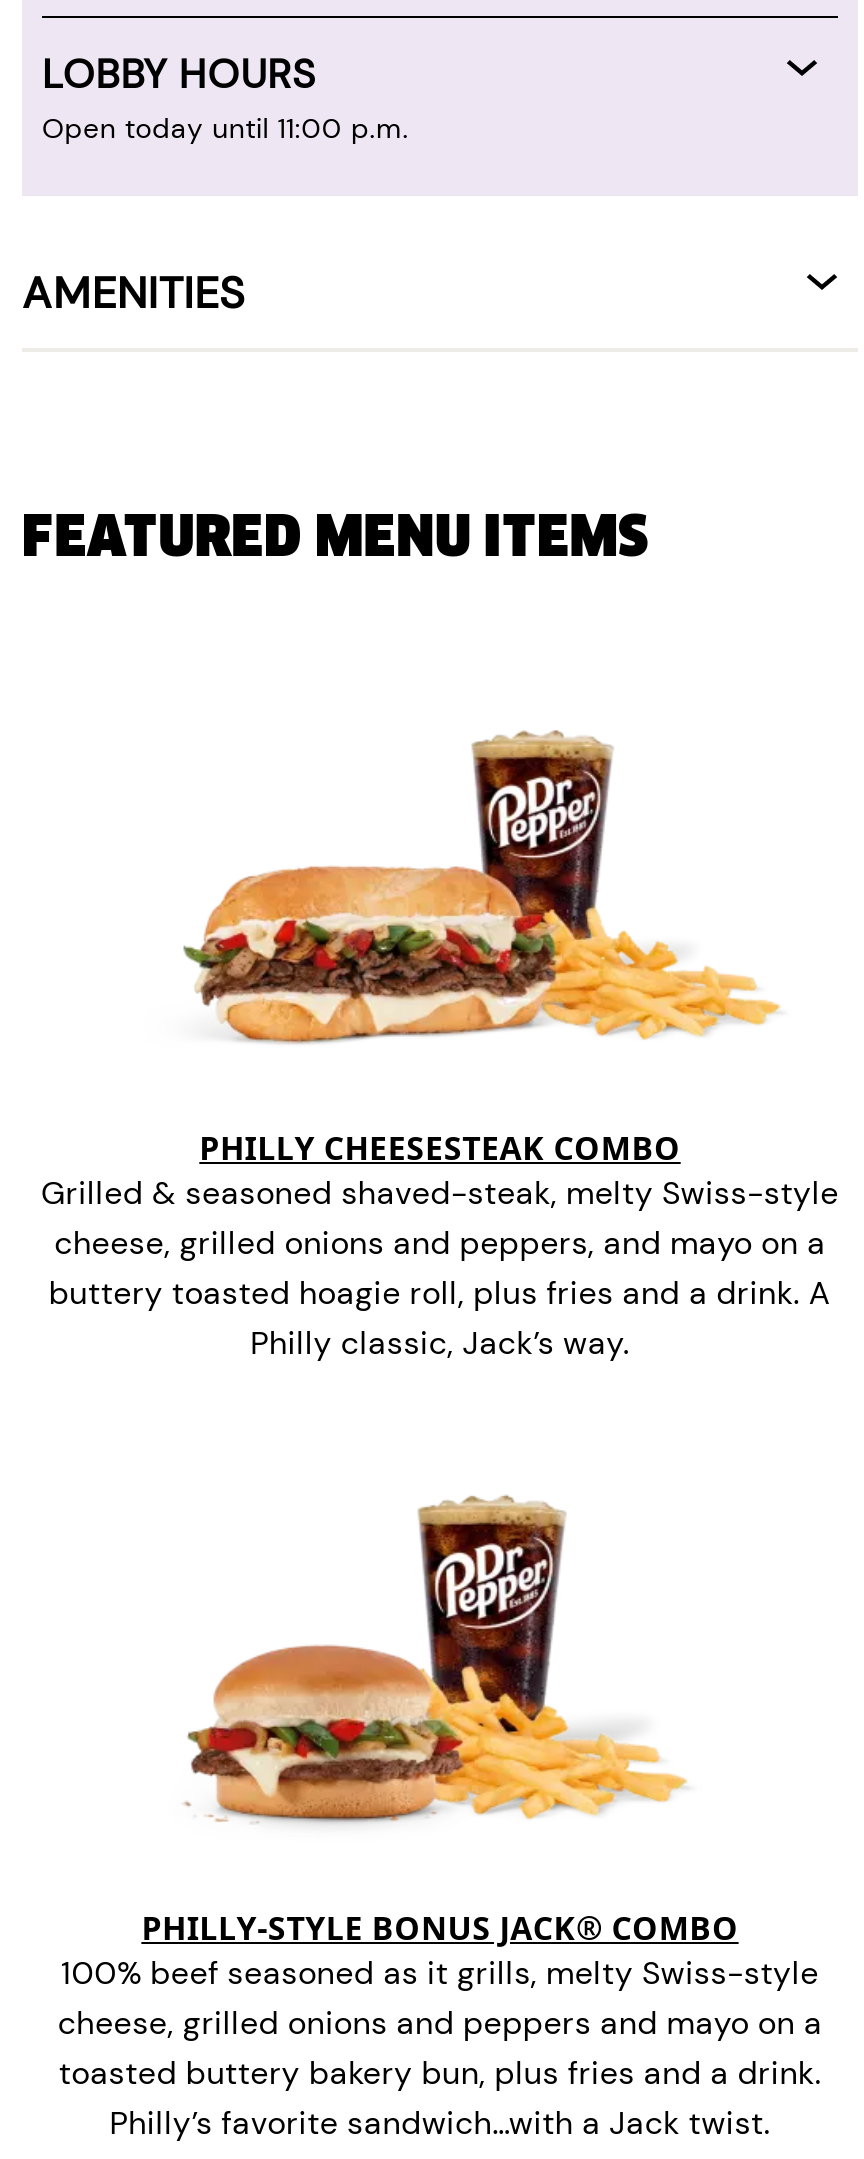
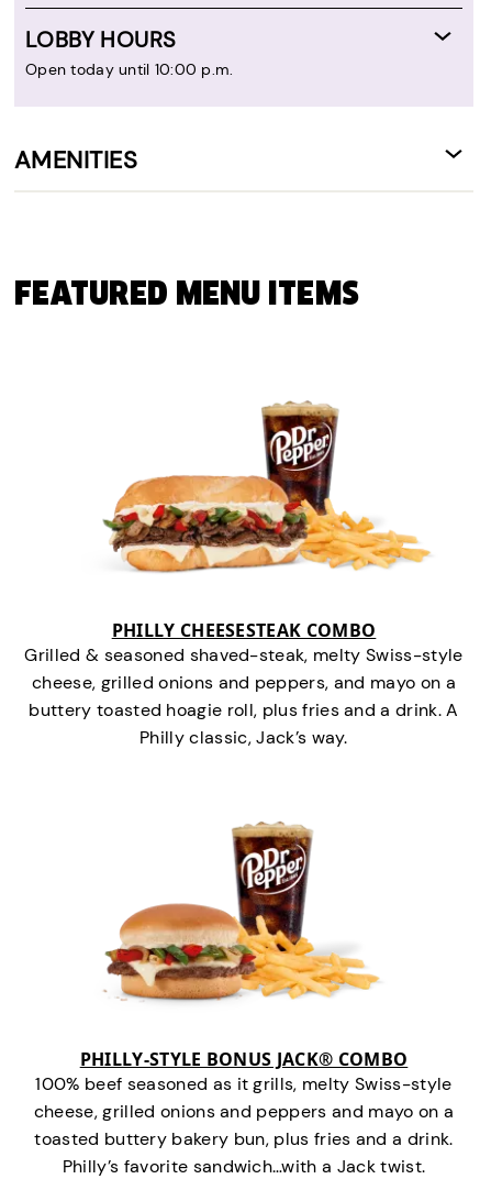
- Open today until 11:00 p.m.
+ Open today until 10:00 p.m.
